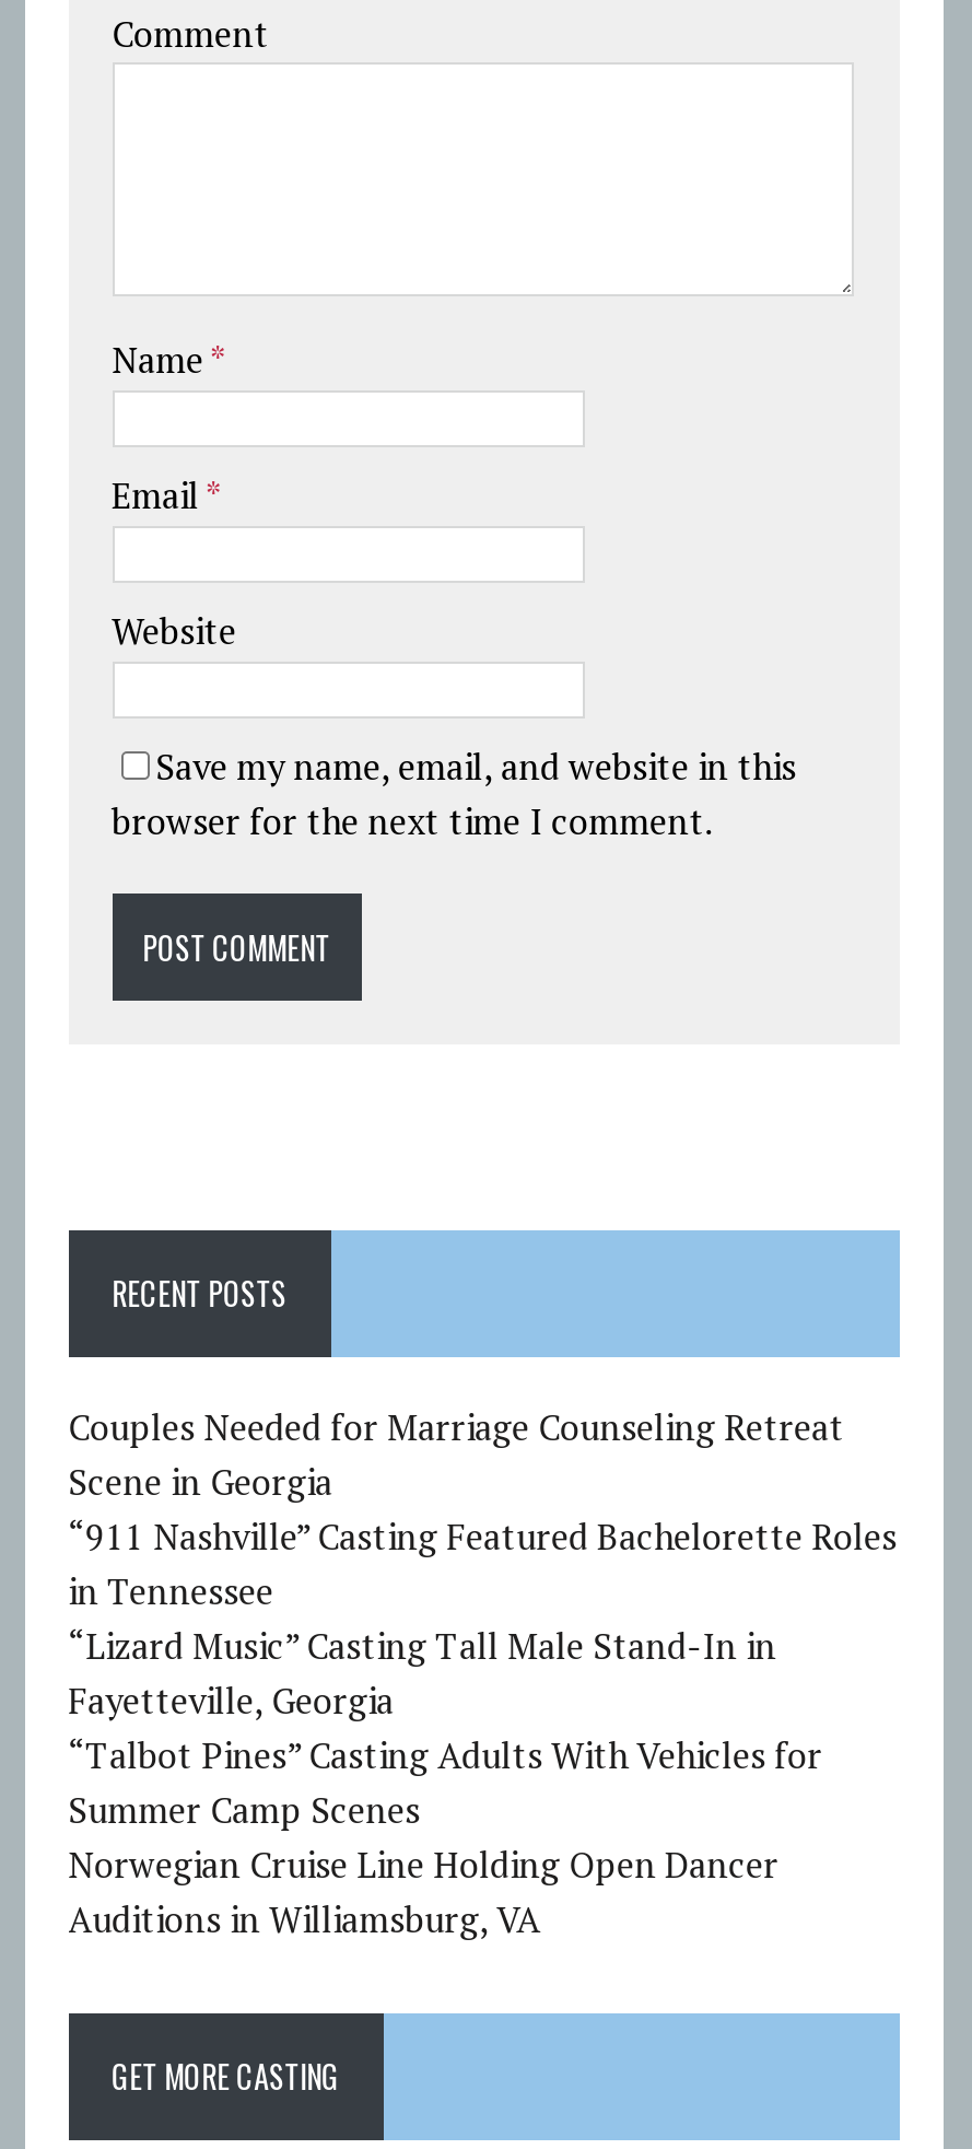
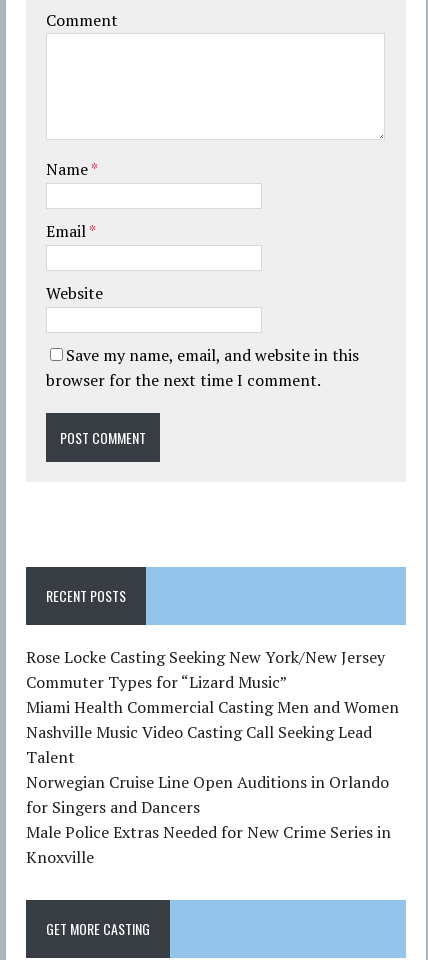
- Couples Needed for Marriage Counseling Retreat
- Scene in Georgia
- “911 Nashville” Casting Featured Bachelorette Roles
- in Tennessee
- “Lizard Music” Casting Tall Male Stand-In in
- Fayetteville, Georgia
- “Talbot Pines” Casting Adults With Vehicles for
- Summer Camp Scenes
- Norwegian Cruise Line Holding Open Dancer
- Auditions in Williamsburg, VA
+ Rose Locke Casting Seeking New York/New Jersey
+ Commuter Types for “Lizard Music”
+ Miami Health Commercial Casting Men and Women
+ Nashville Music Video Casting Call Seeking Lead
+ Talent
+ Norwegian Cruise Line Open Auditions in Orlando
+ for Singers and Dancers
+ Male Police Extras Needed for New Crime Series in
+ Knoxville
